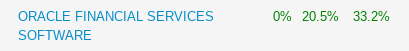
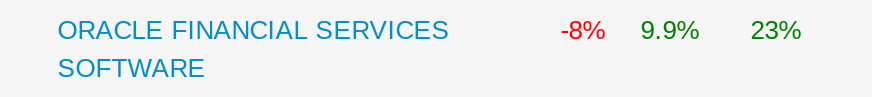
- 0%
+ -8%

- 20.5%
+ 9.9%

- 33.2%
+ 23%
